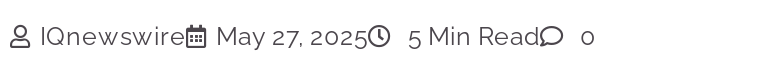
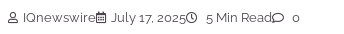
- May 27, 2025
+ July 17, 2025
